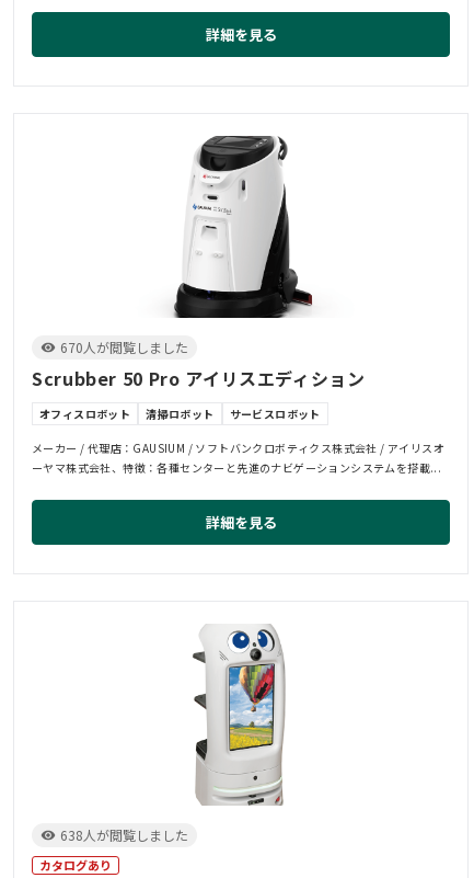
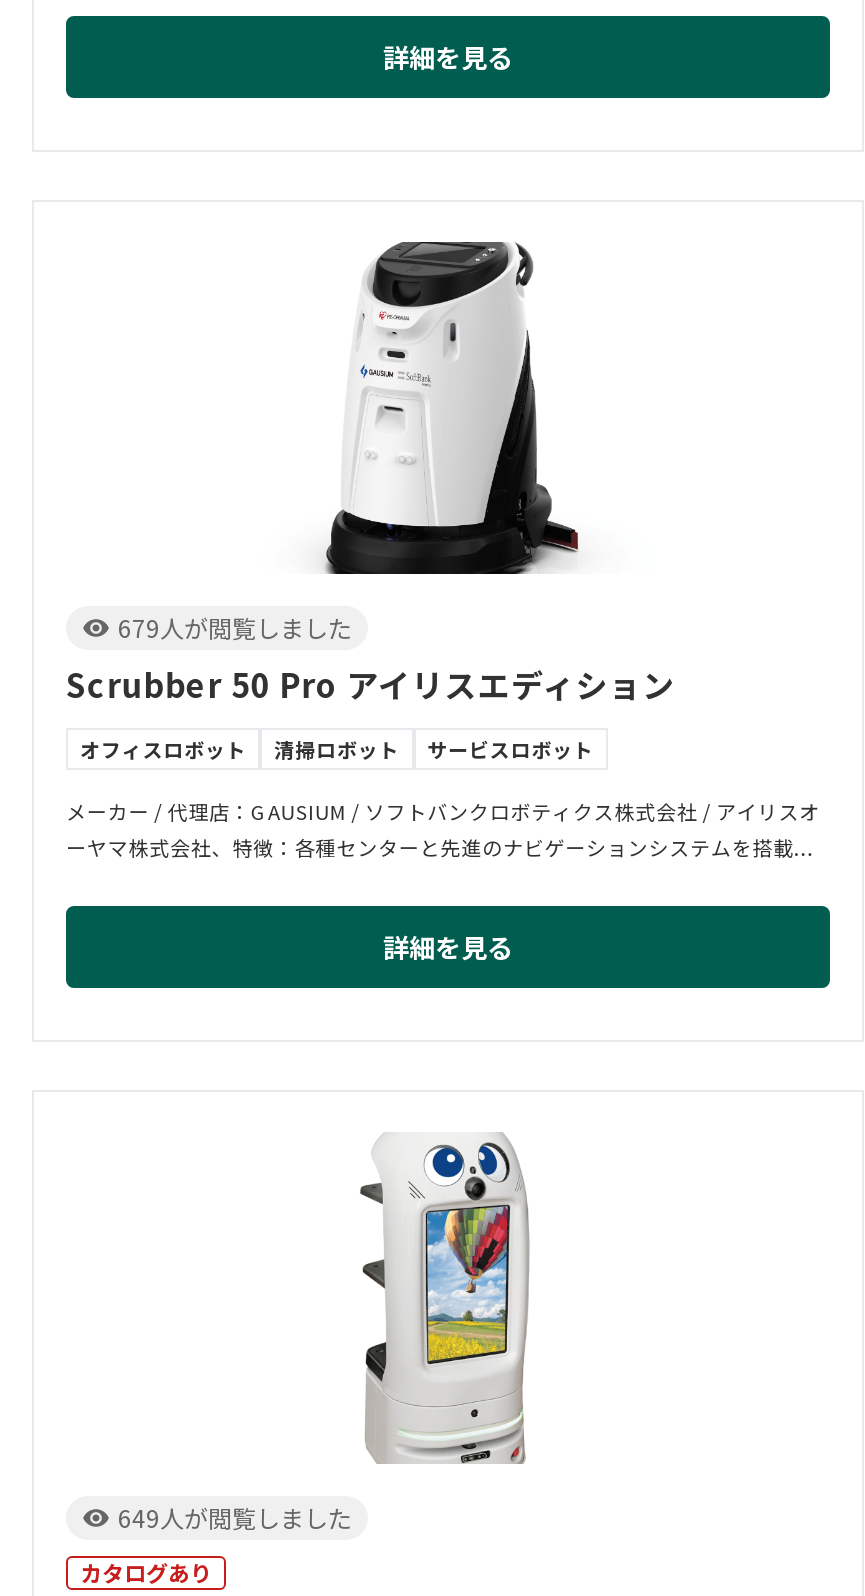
- 670人が閲覧しました
+ 679人が閲覧しました

- 638人が閲覧しました
+ 649人が閲覧しました
